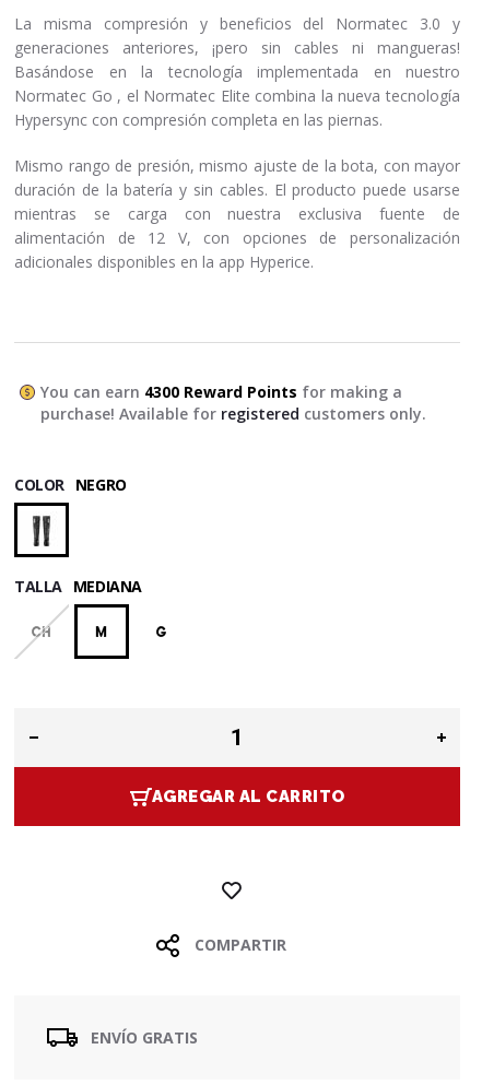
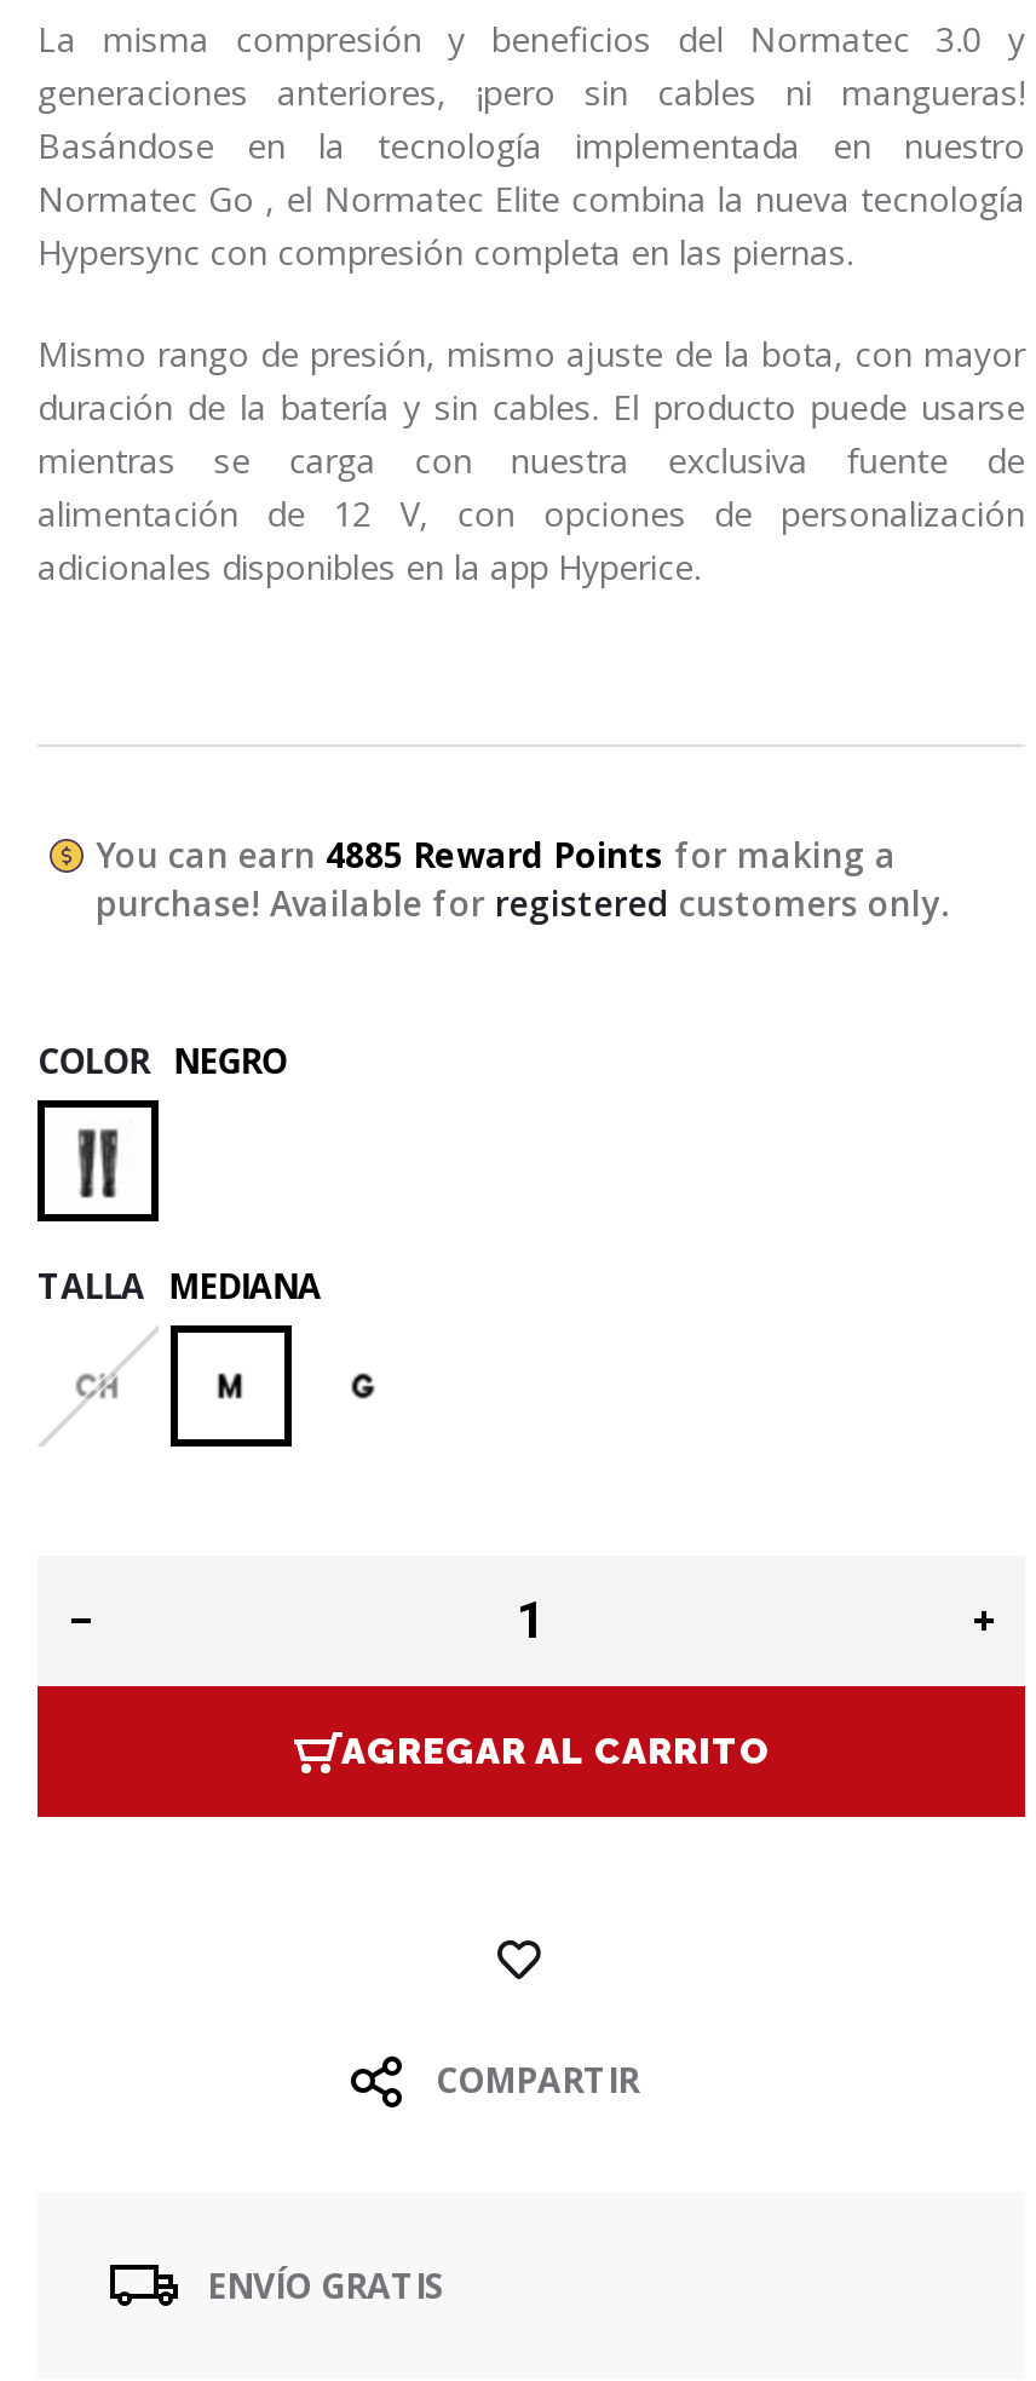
- You can earn 4300 Reward Points for making a
+ You can earn 4885 Reward Points for making a
